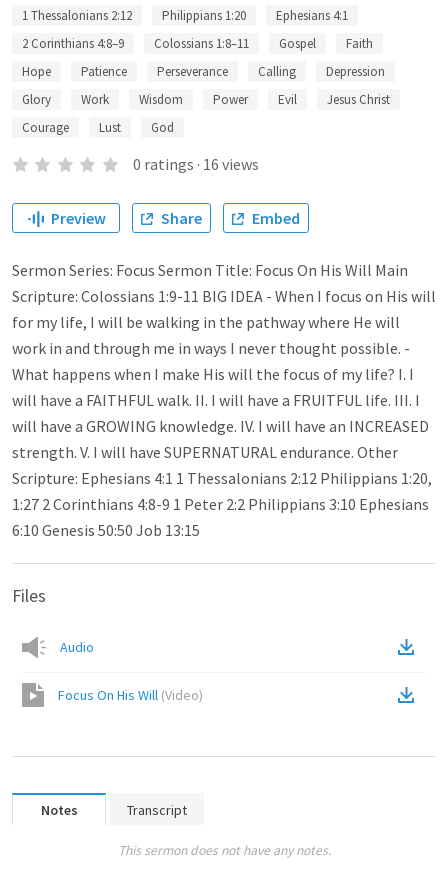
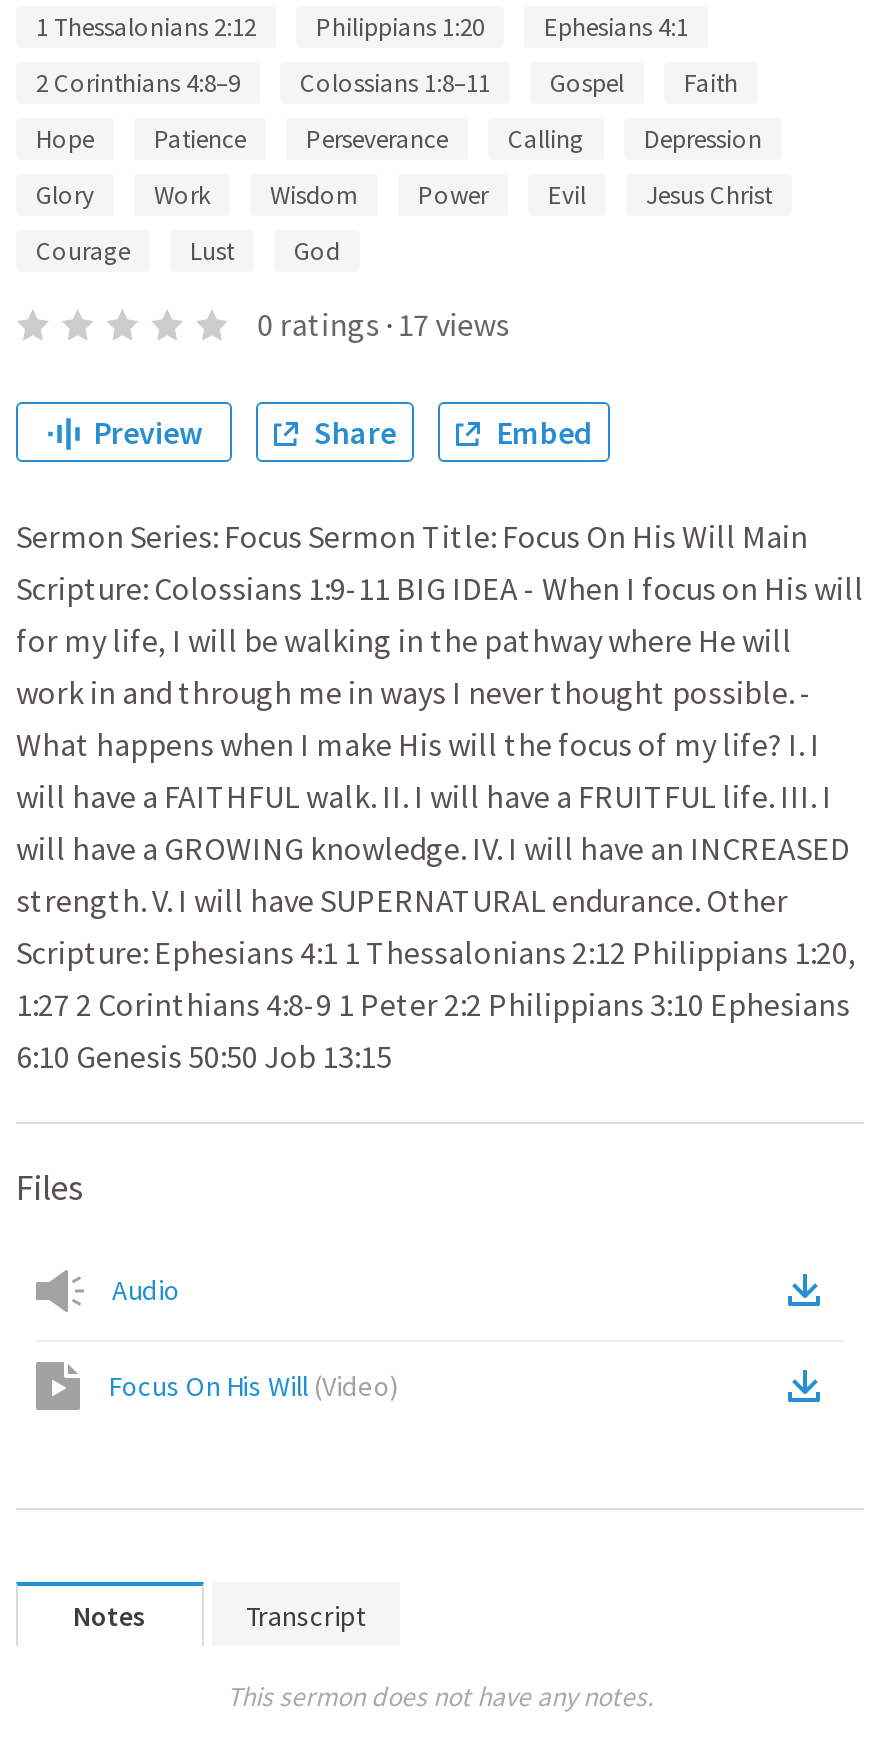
- 0 ratings · 16 views
+ 0 ratings · 17 views
